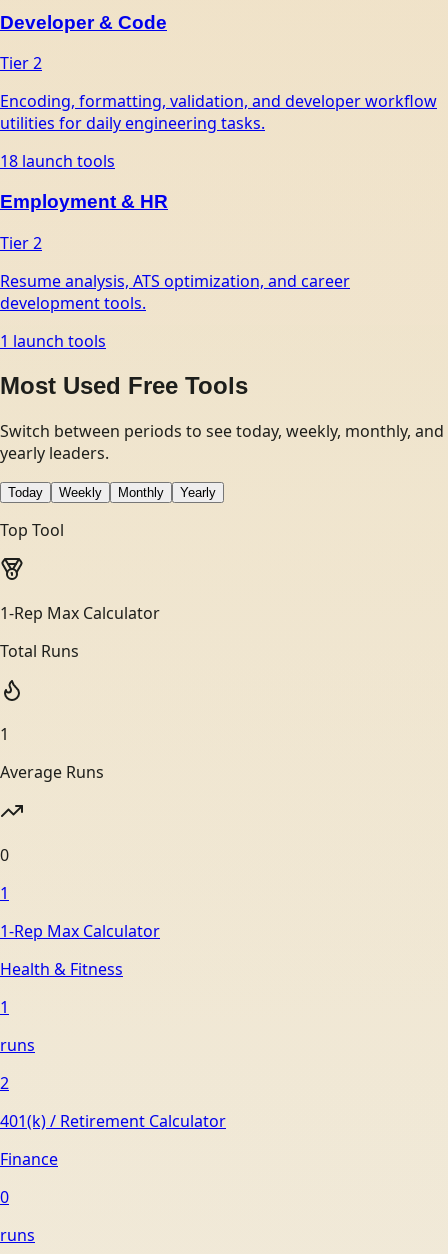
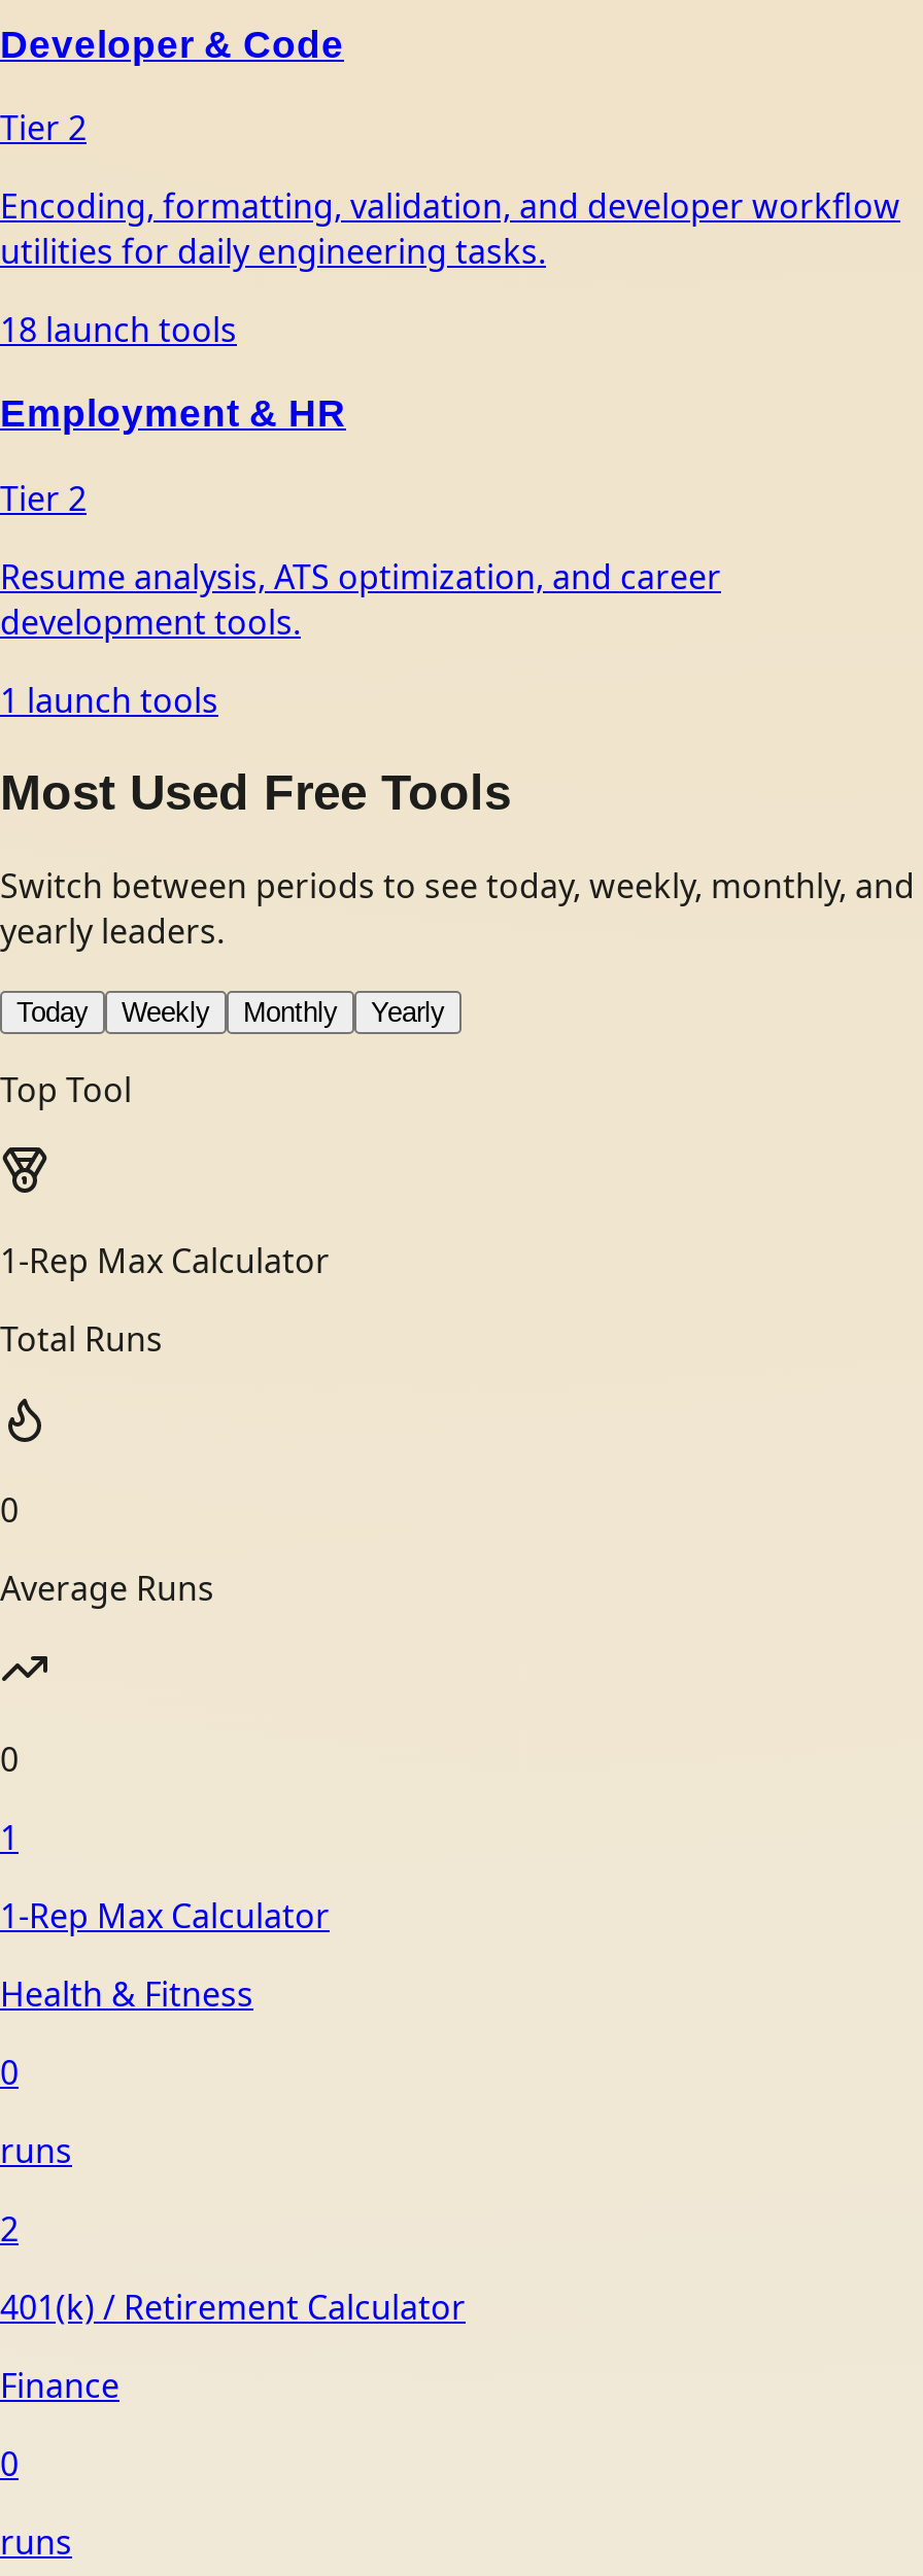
- 1
+ 0

- 1
+ 0
